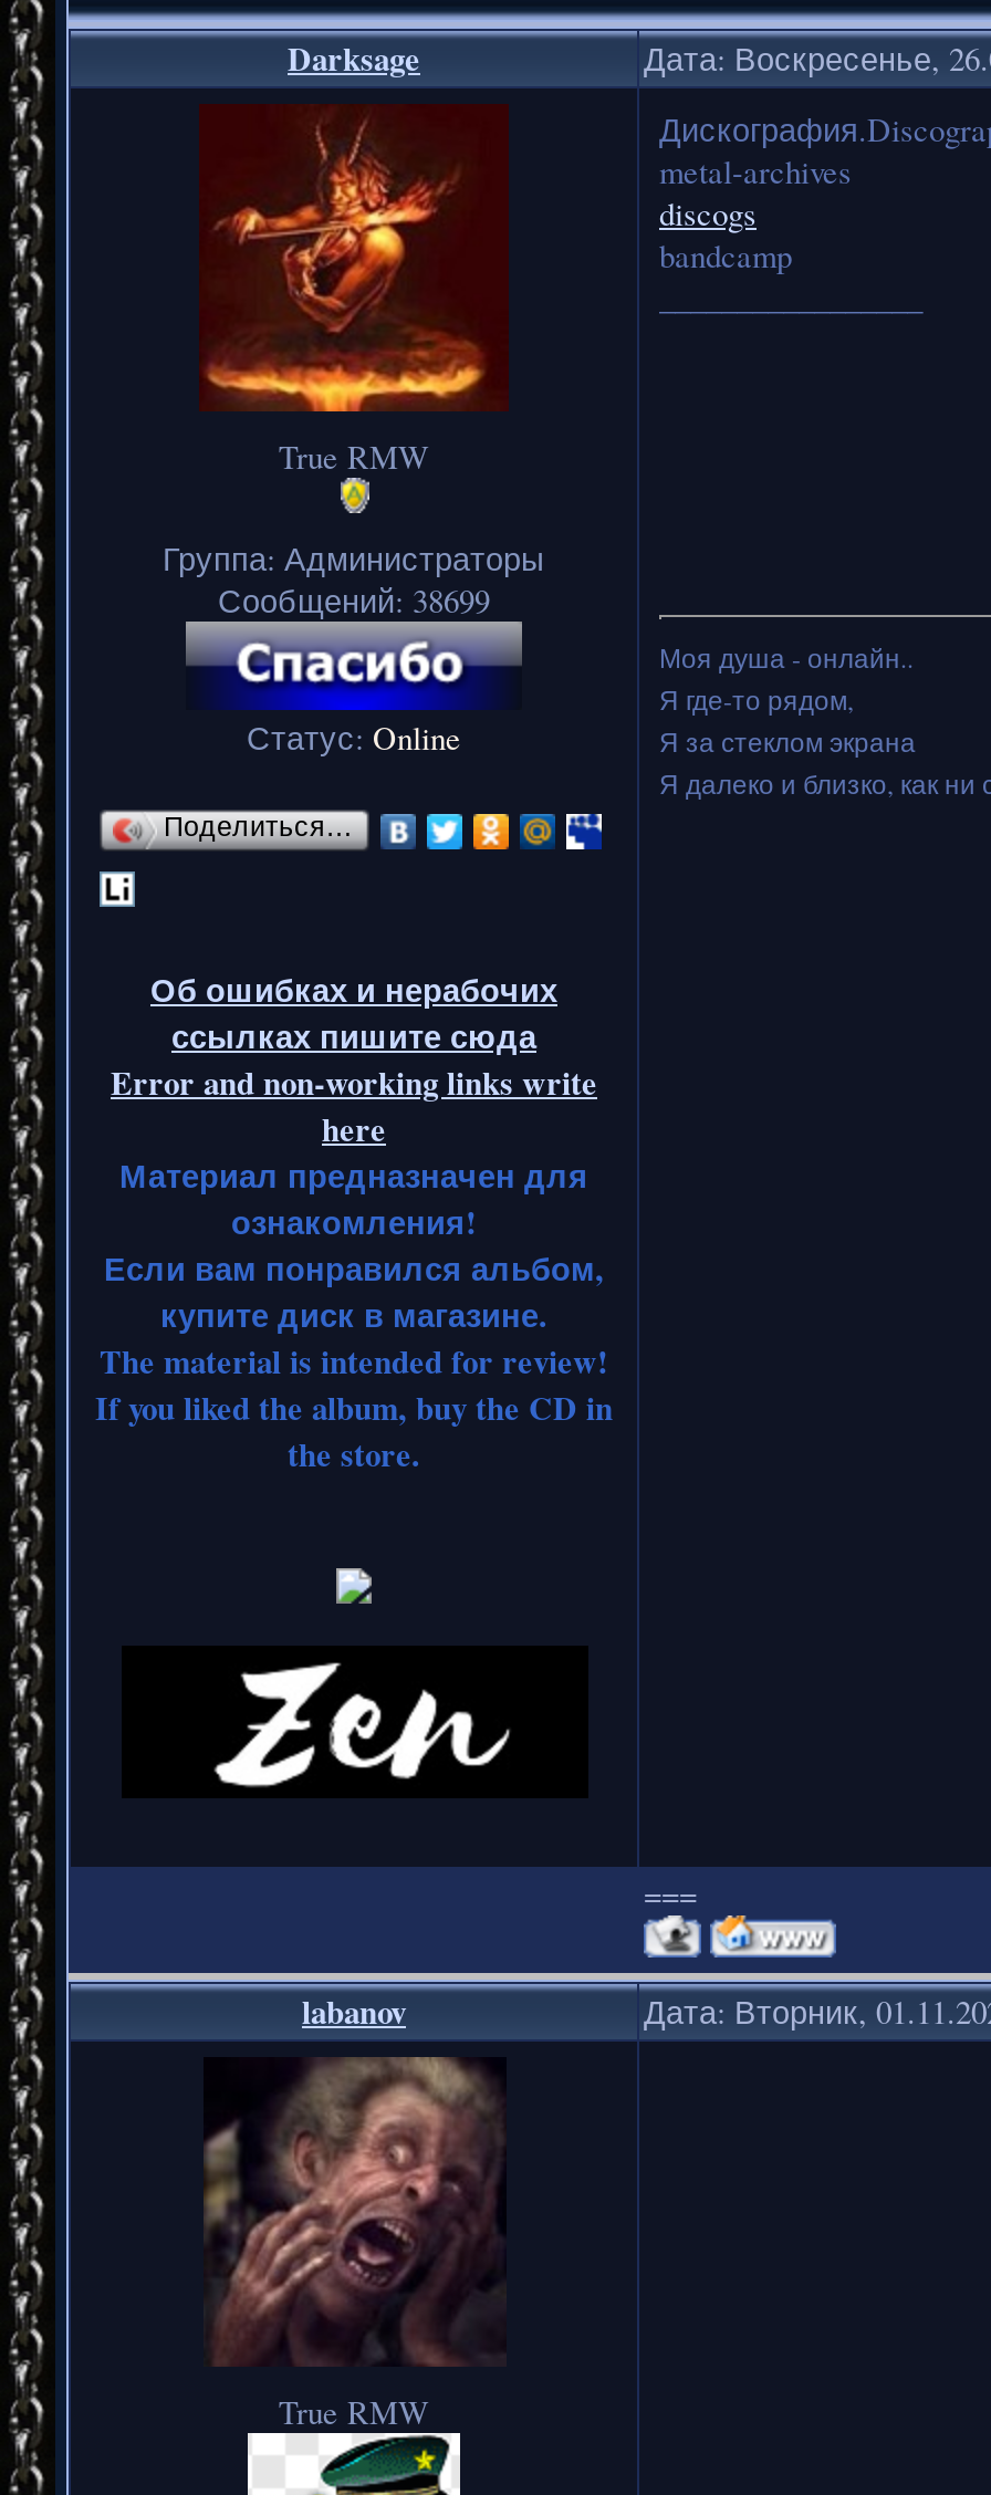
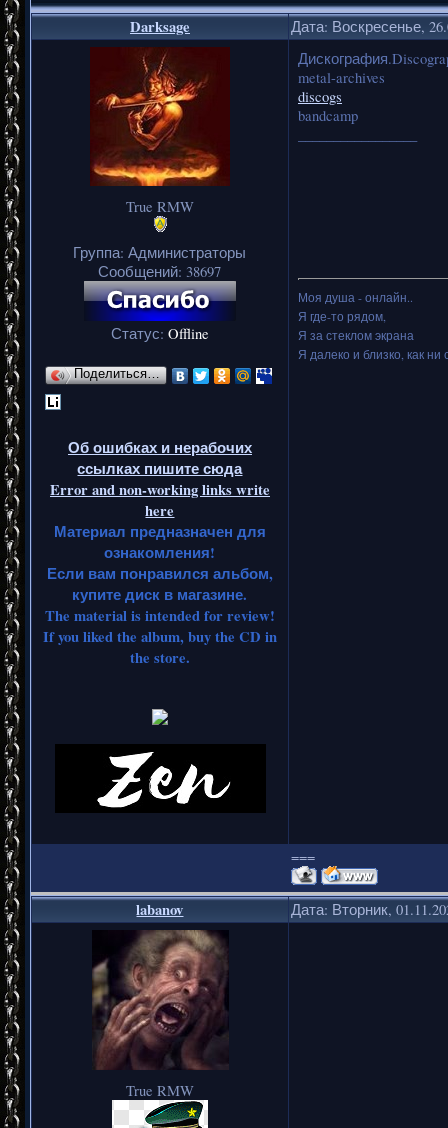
- Сообщений: 38699
+ Сообщений: 38697

- Статус: Online
+ Статус: Offline
